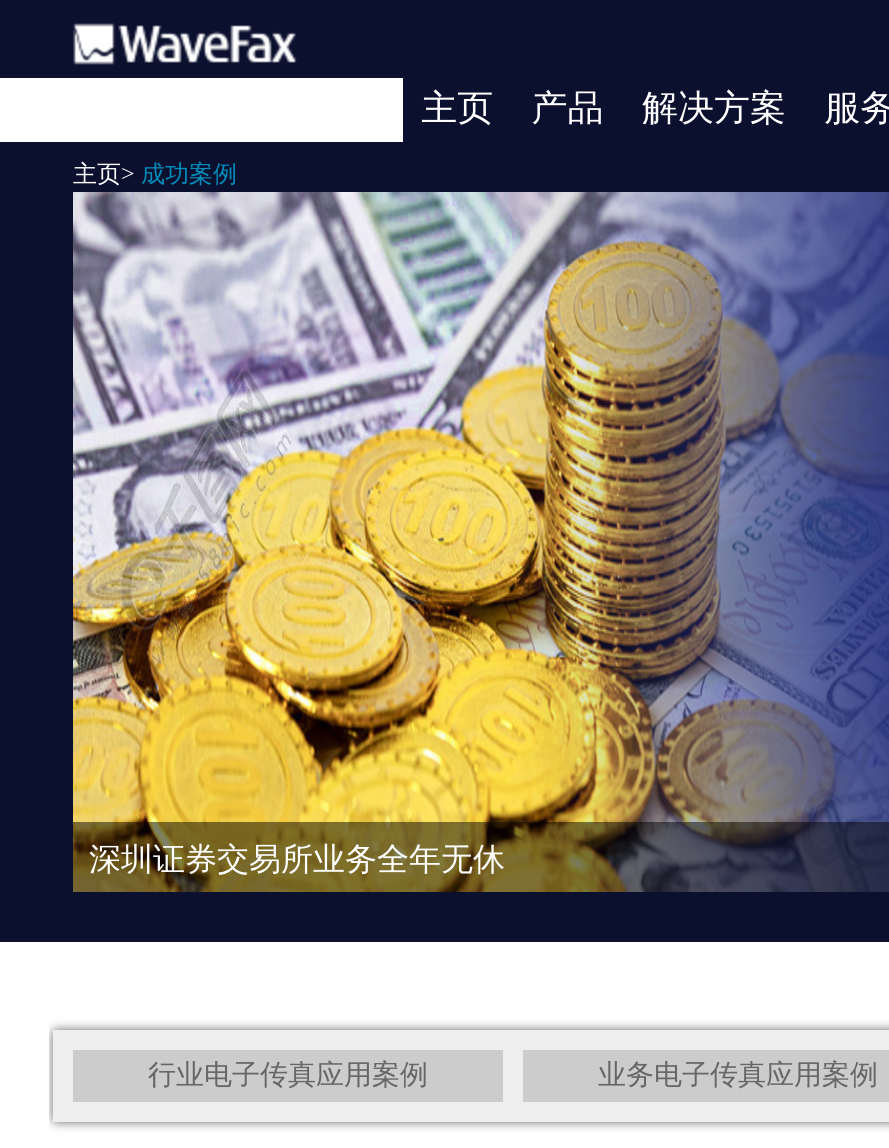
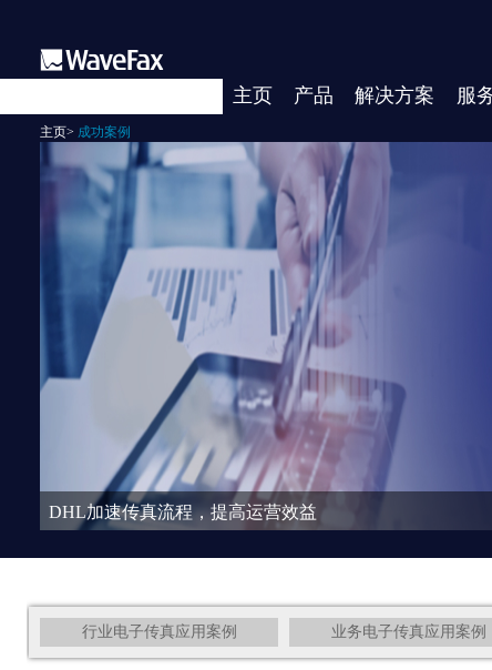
- [image]
- 深圳证券交易所业务全年无休
+ [image]
+ DHL加速传真流程，提高运营效益
